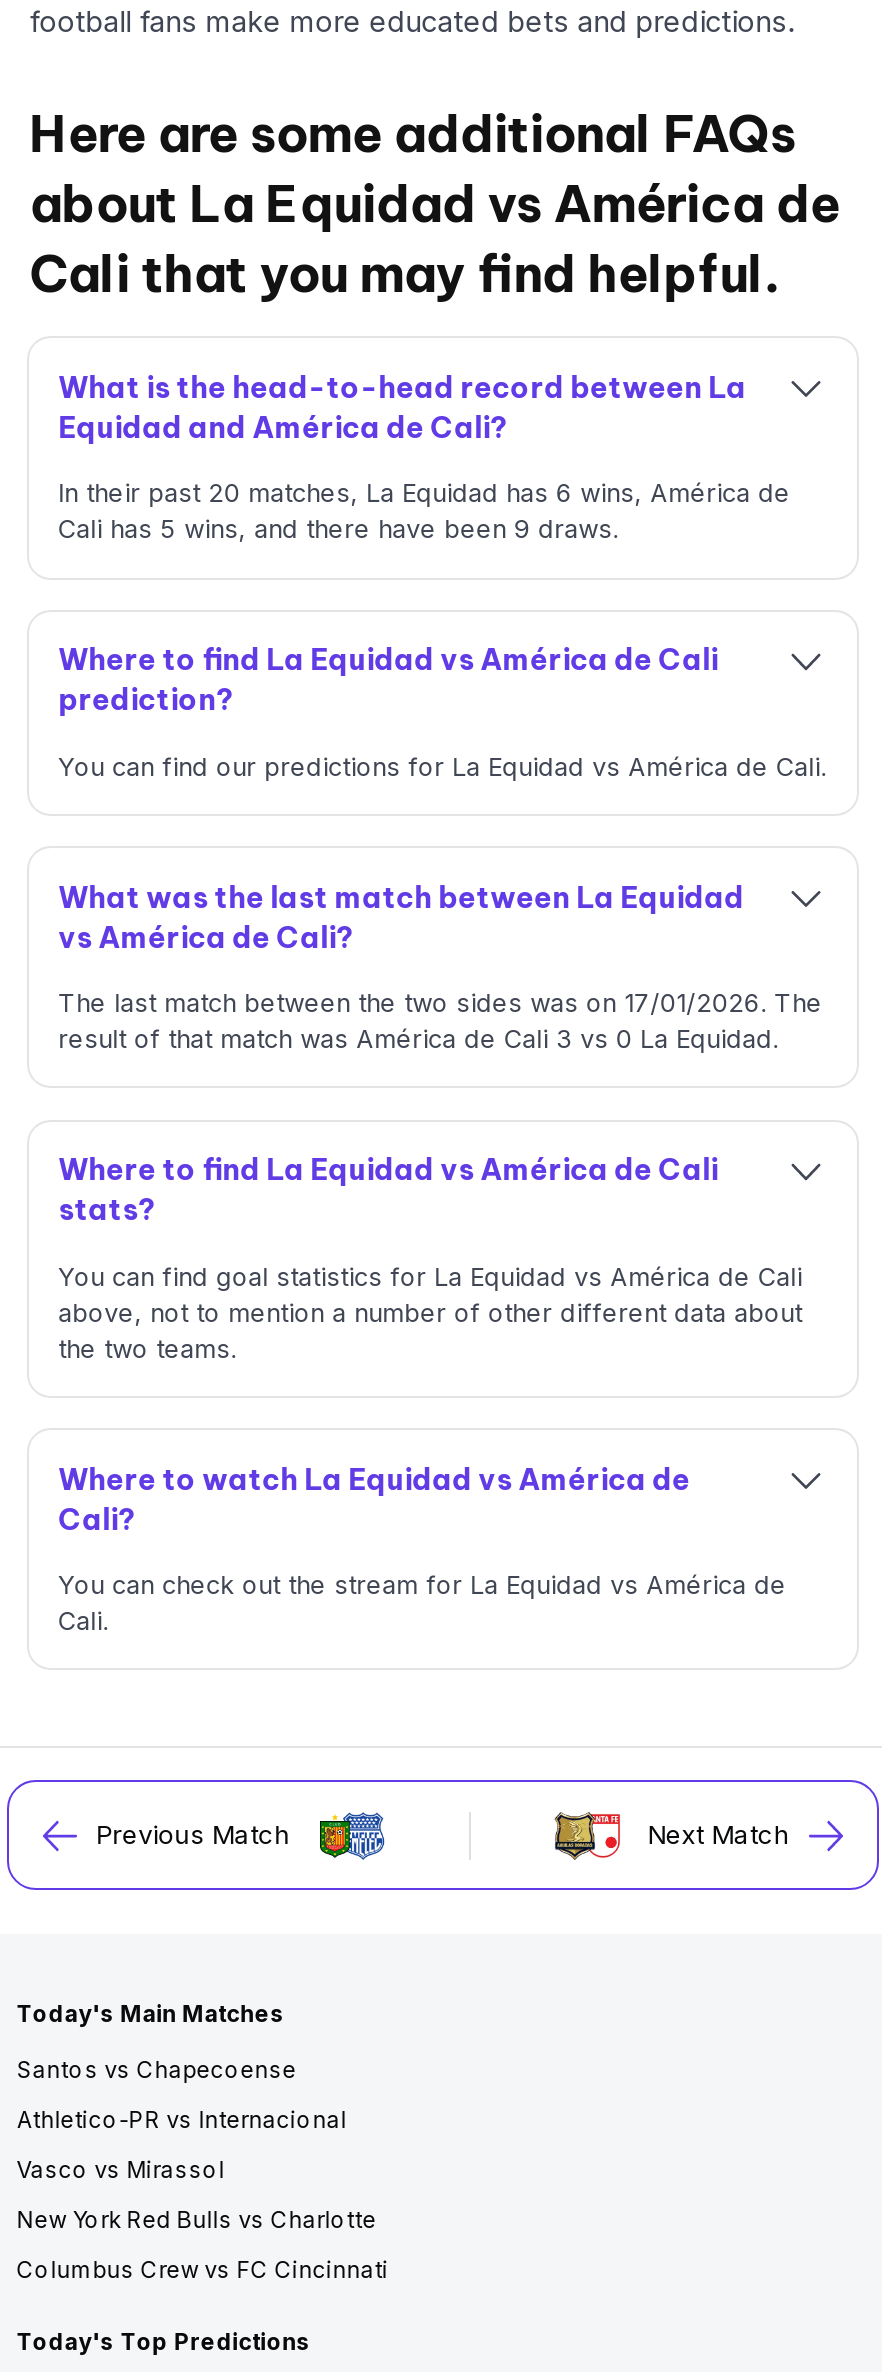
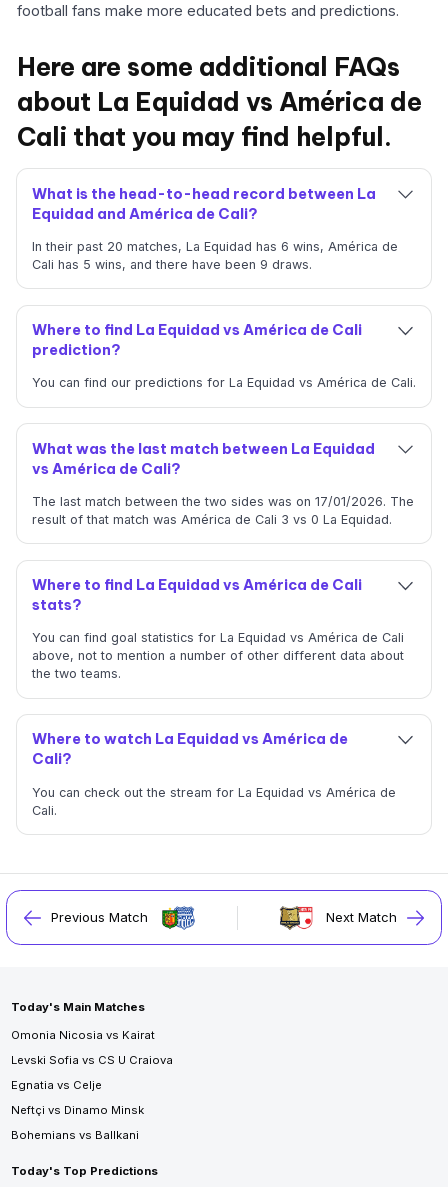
- Santos vs Chapecoense
+ Omonia Nicosia vs Kairat

- Athletico-PR vs Internacional
+ Levski Sofia vs CS U Craiova

- Vasco vs Mirassol
+ Egnatia vs Celje

- New York Red Bulls vs Charlotte
+ Neftçi vs Dinamo Minsk

- Columbus Crew vs FC Cincinnati
+ Bohemians vs Ballkani
